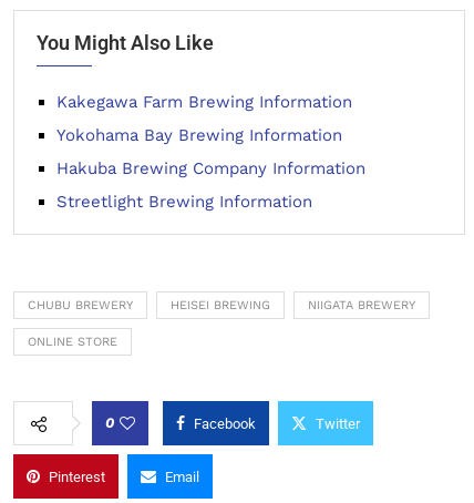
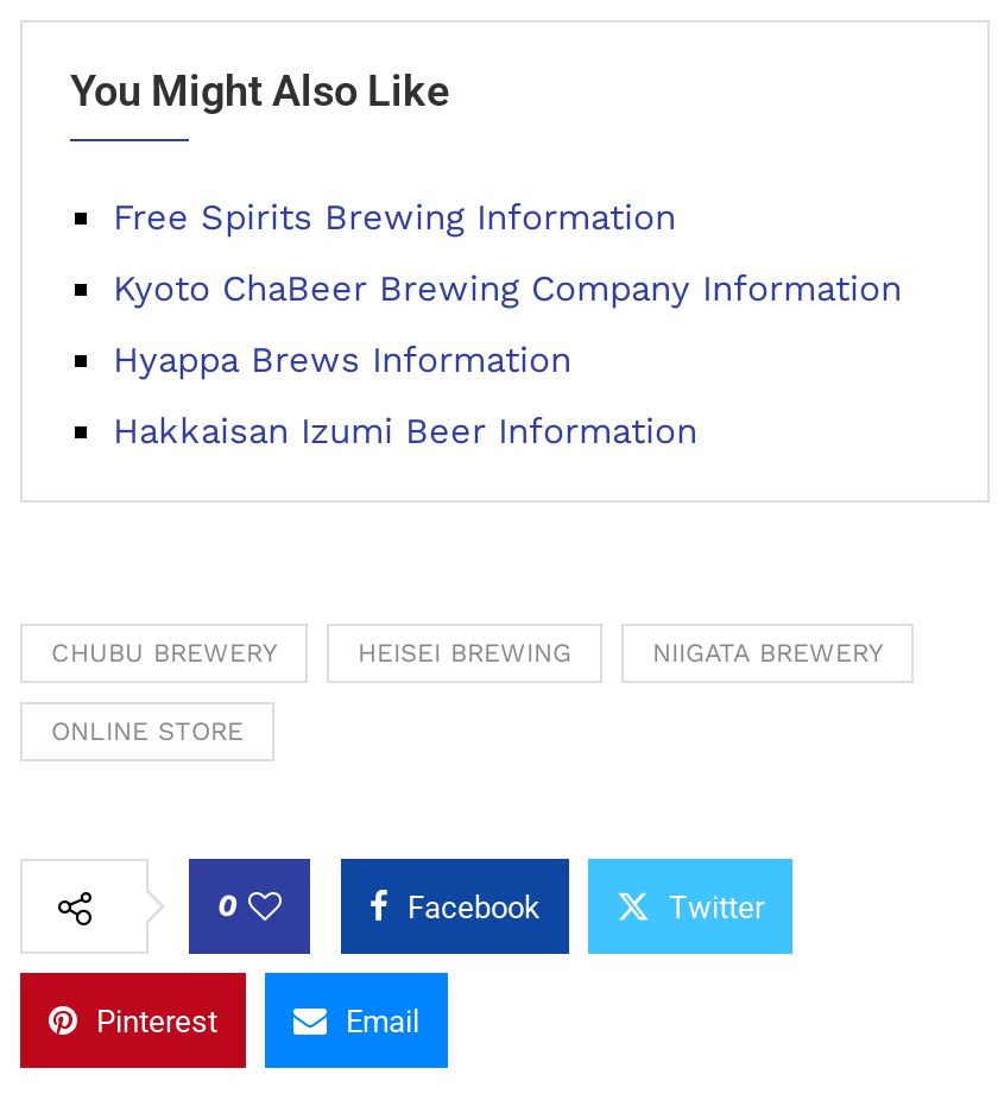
- Kakegawa Farm Brewing Information
+ Free Spirits Brewing Information

- Yokohama Bay Brewing Information
+ Kyoto ChaBeer Brewing Company Information

- Hakuba Brewing Company Information
+ Hyappa Brews Information

- Streetlight Brewing Information
+ Hakkaisan Izumi Beer Information
